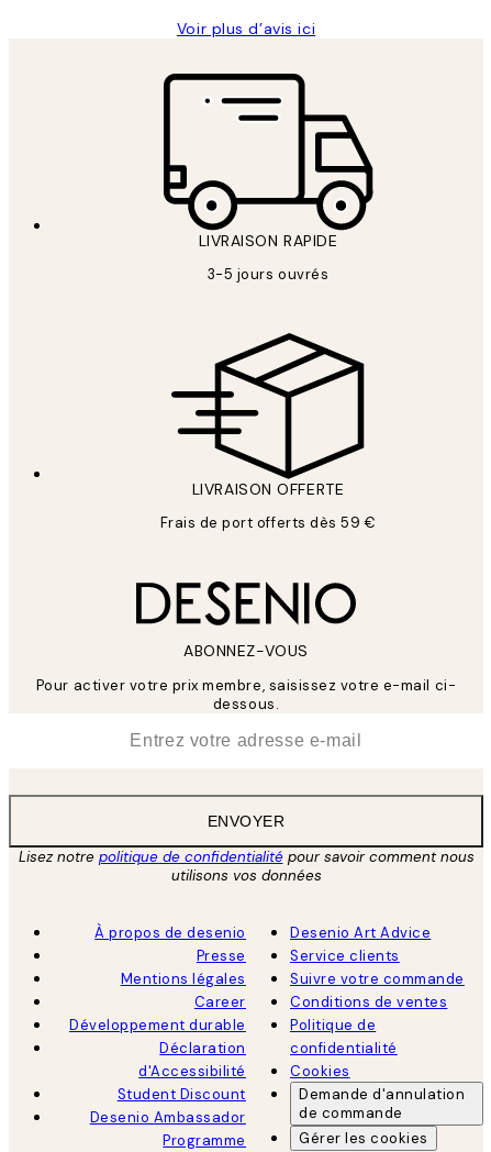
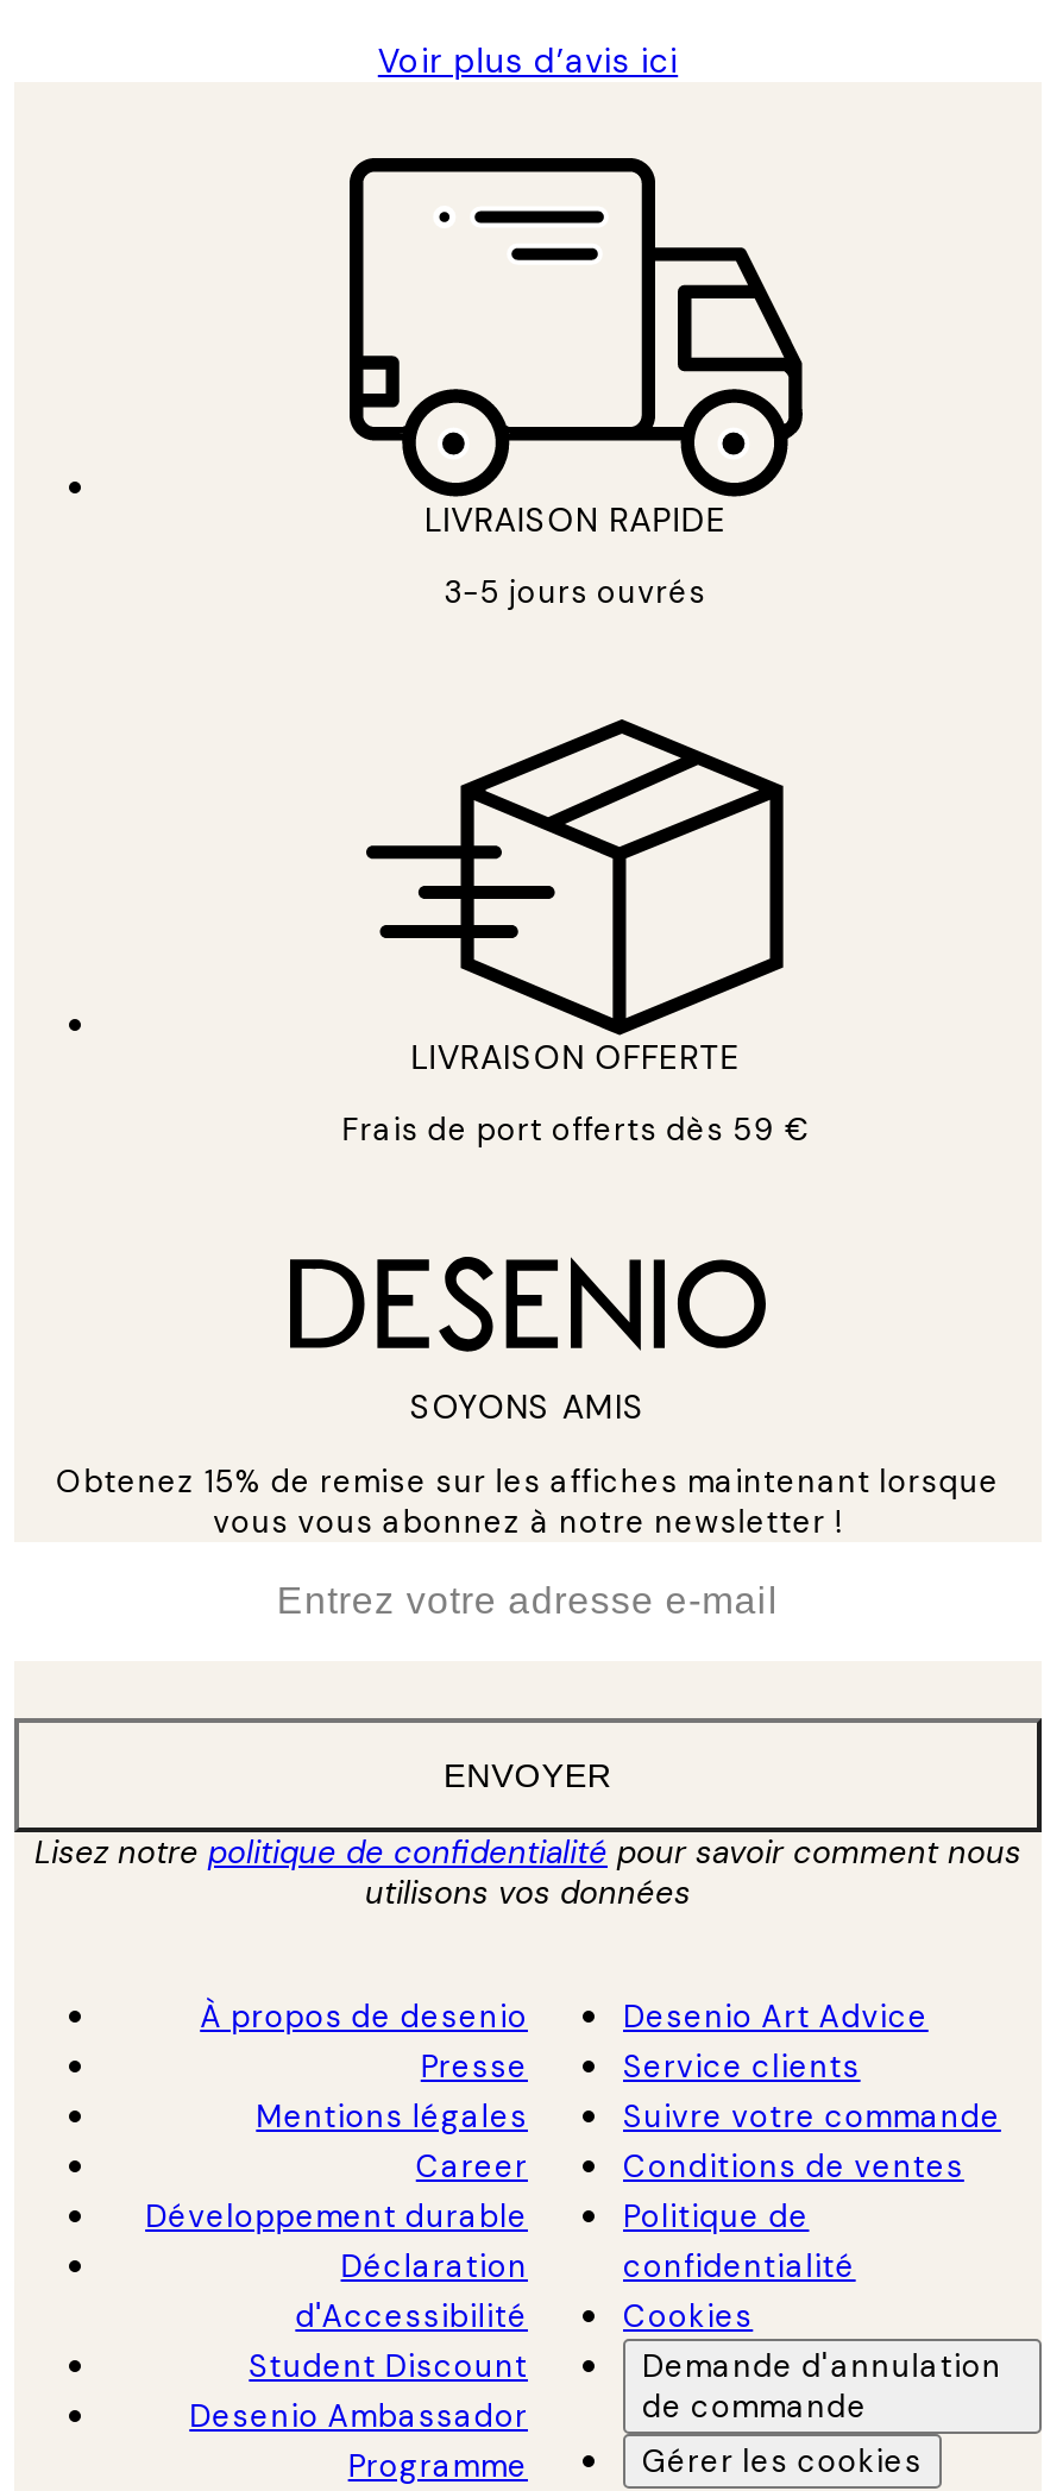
- ABONNEZ-VOUS
+ SOYONS AMIS

- Pour activer votre prix membre, saisissez votre e-mail ci-
- dessous.
+ Obtenez 15% de remise sur les affiches maintenant lorsque
+ vous vous abonnez à notre newsletter !
